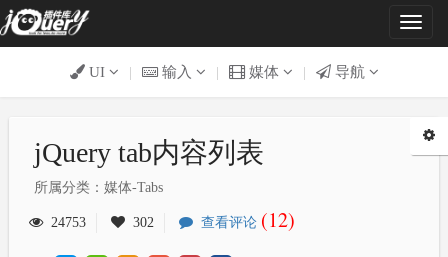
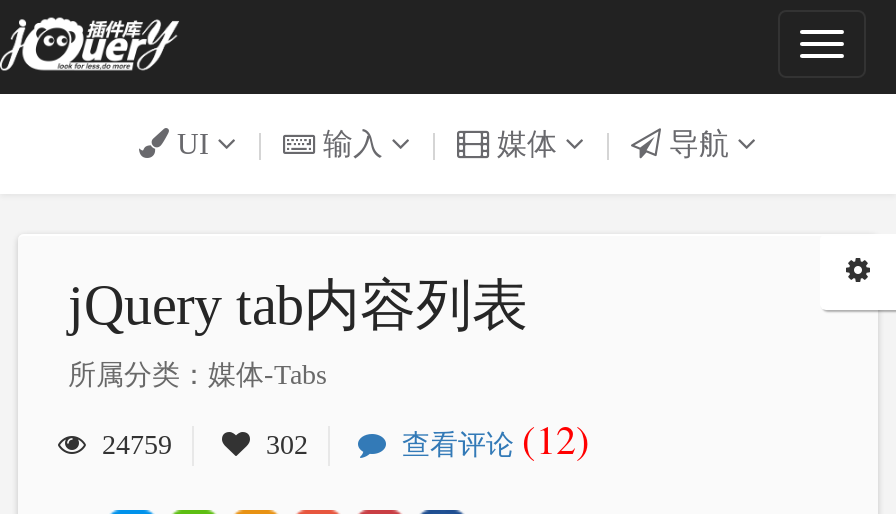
- 24753
+ 24759
